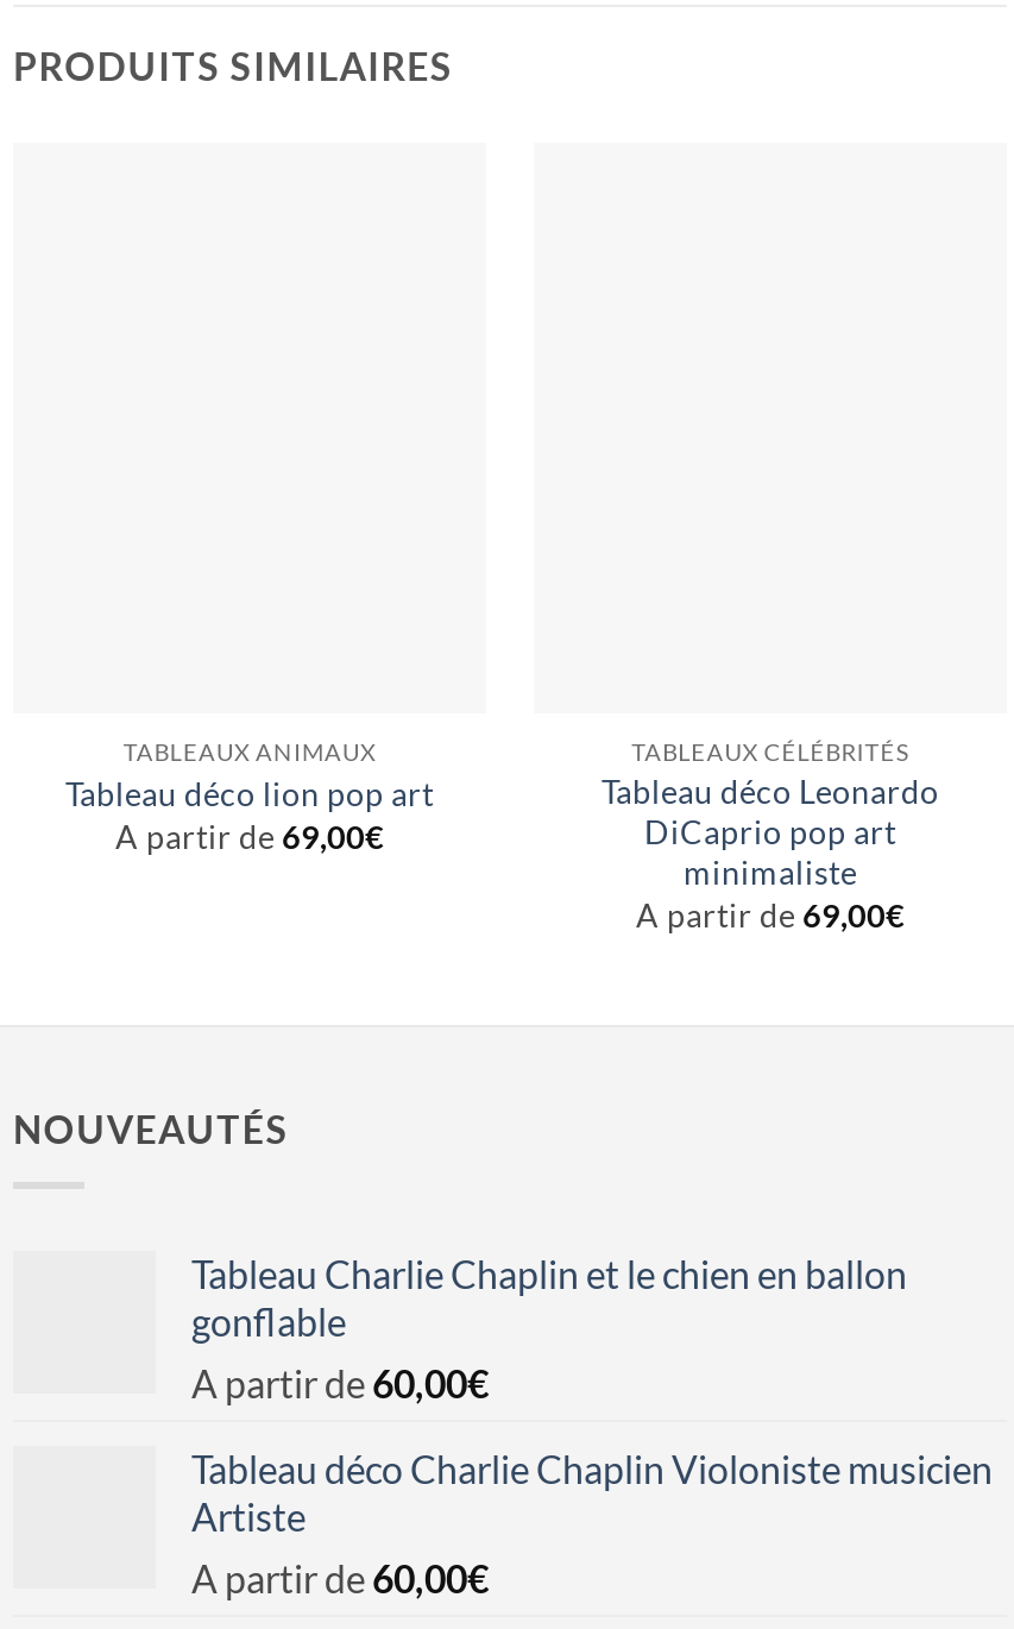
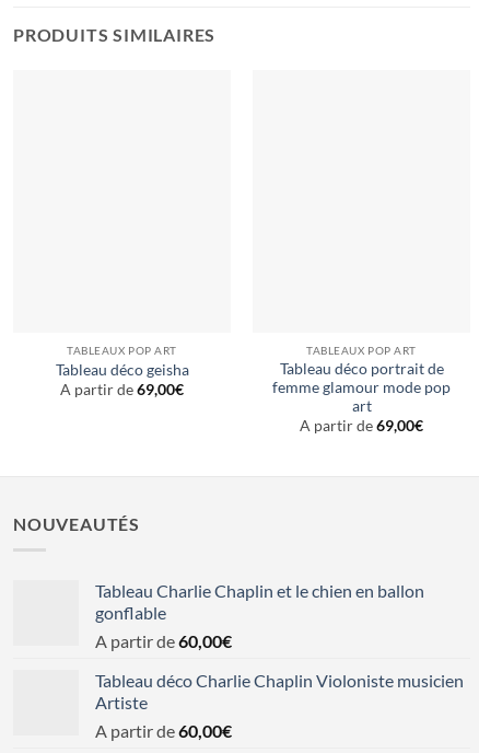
- TABLEAUX ANIMAUX
- Tableau déco lion pop art
+ TABLEAUX POP ART
+ Tableau déco geisha

- TABLEAUX CÉLÉBRITÉS
- Tableau déco Leonardo
- DiCaprio pop art
- minimaliste
+ TABLEAUX POP ART
+ Tableau déco portrait de
+ femme glamour mode pop
+ art
